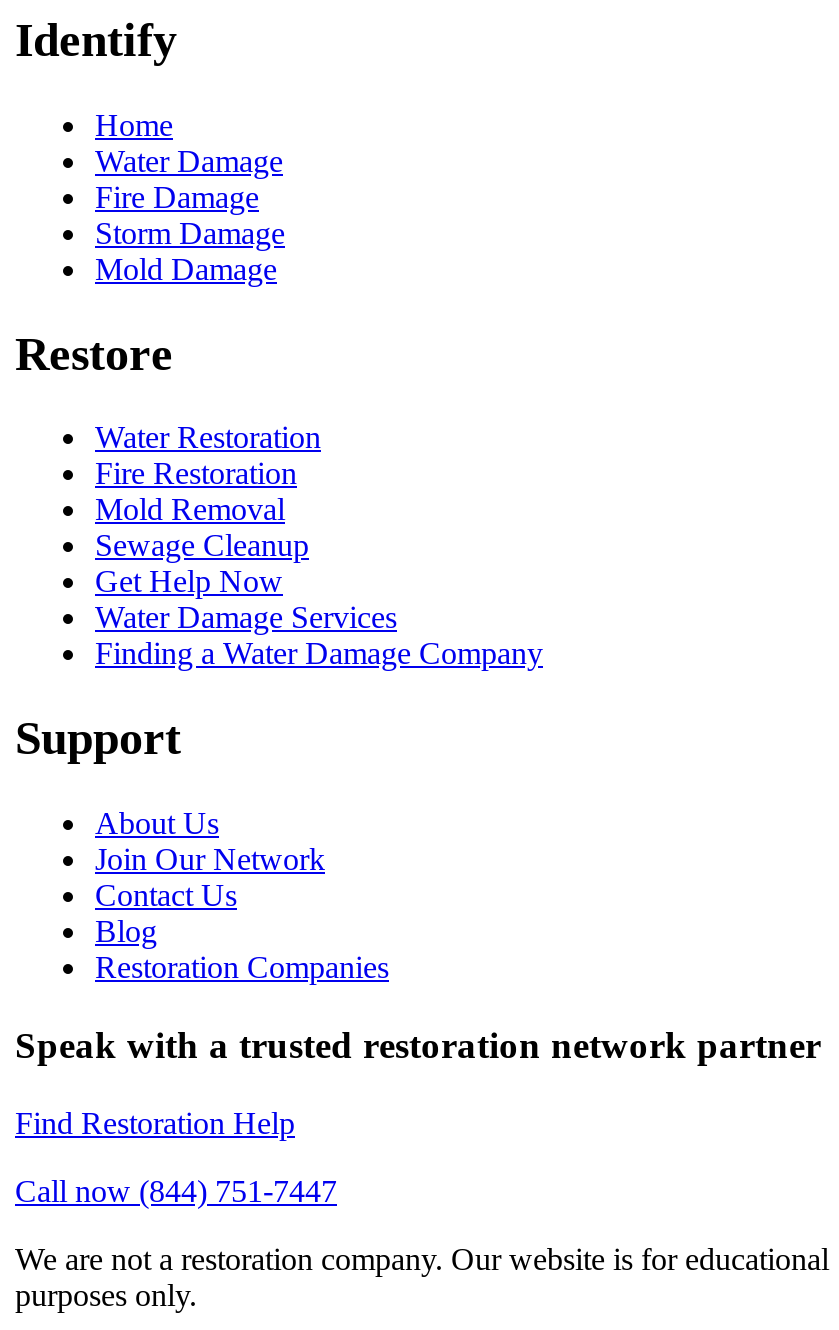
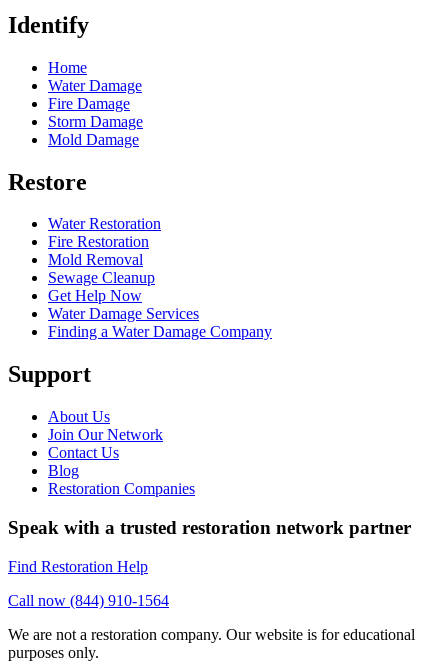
- Call now (844) 751-7447
+ Call now (844) 910-1564
